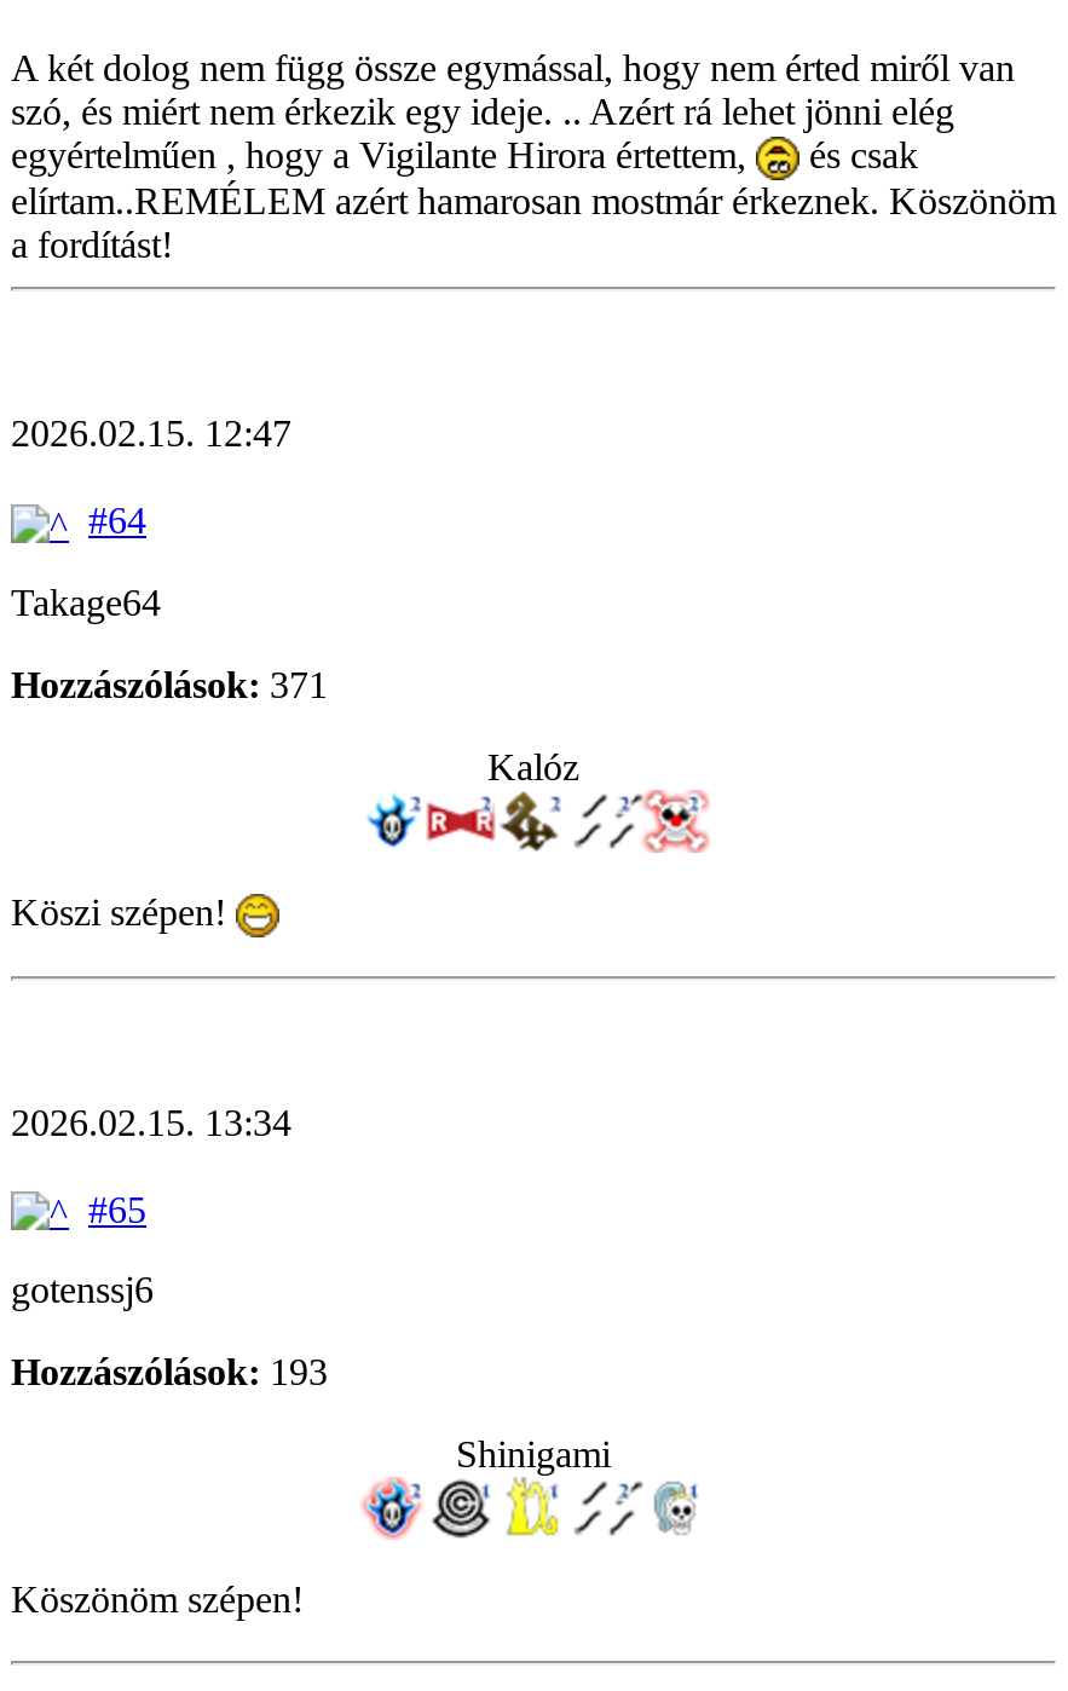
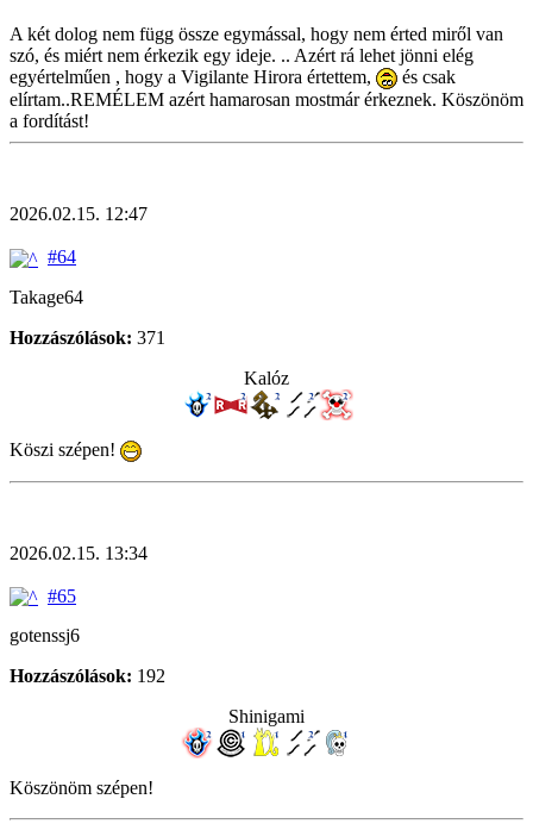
- Hozzászólások: 193
+ Hozzászólások: 192
